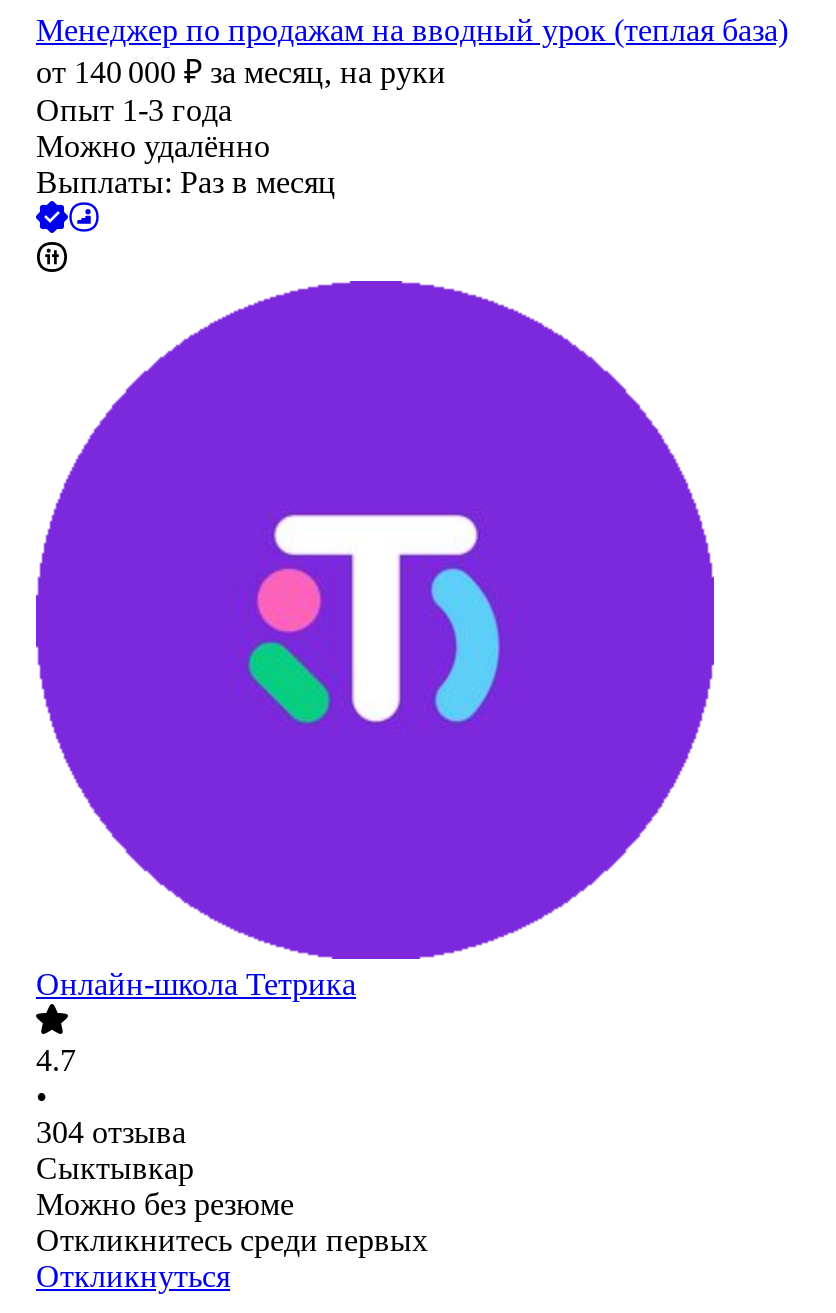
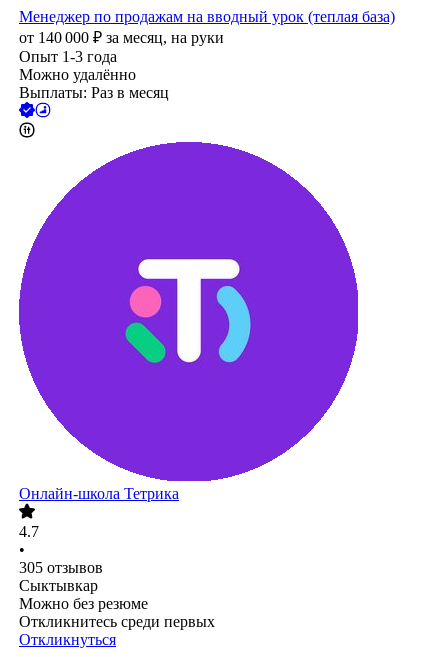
- 304 отзыва
+ 305 отзывов
